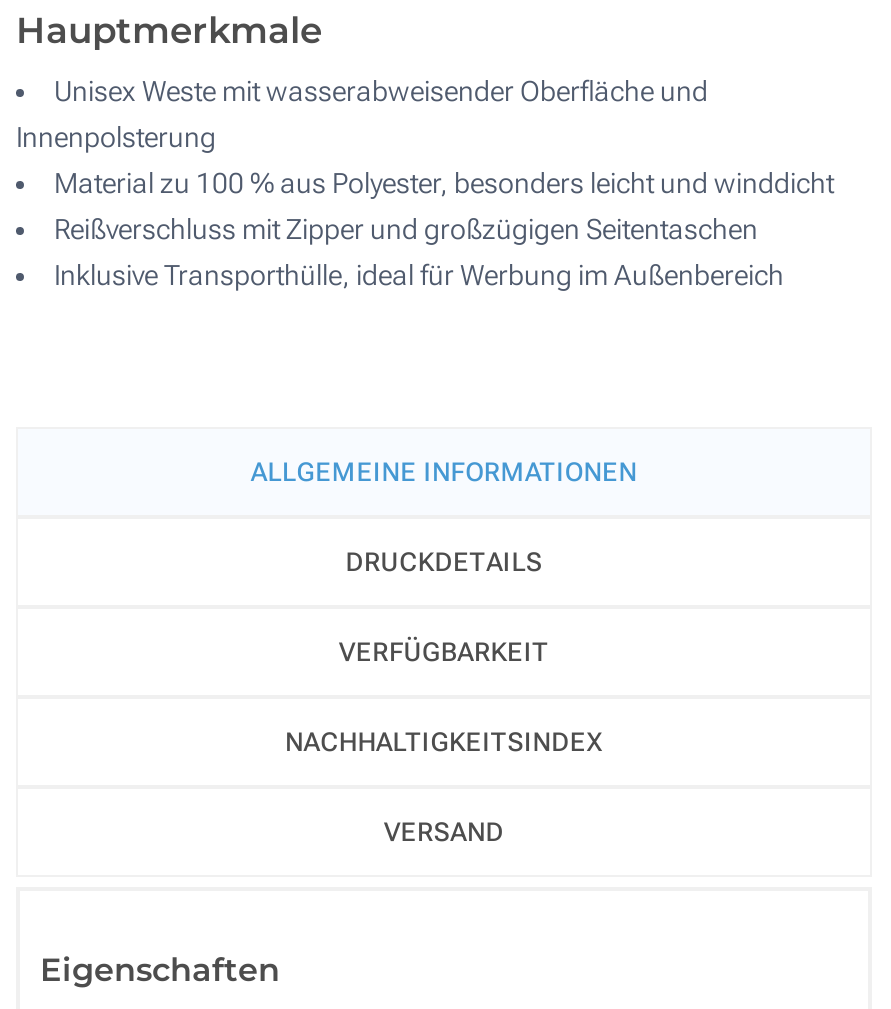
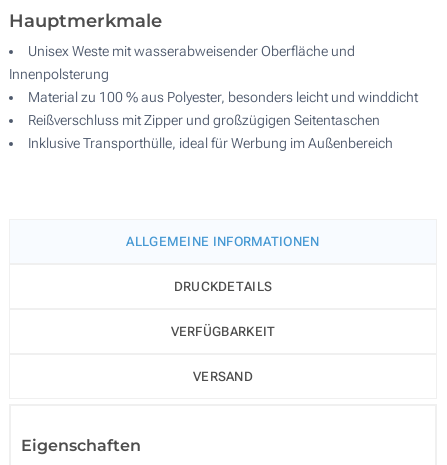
- NACHHALTIGKEITSINDEX
